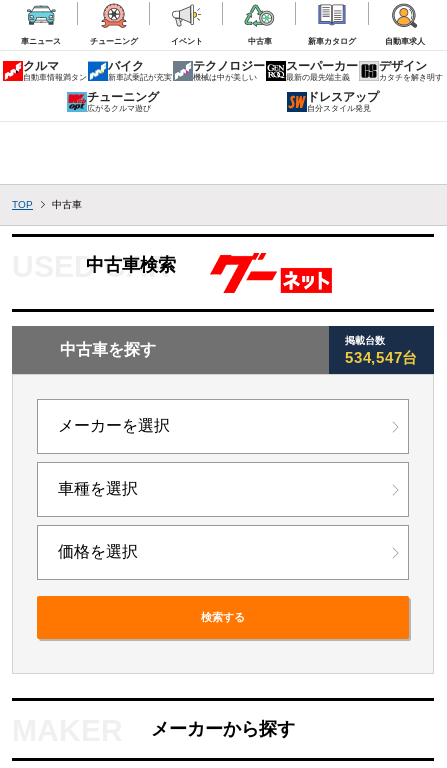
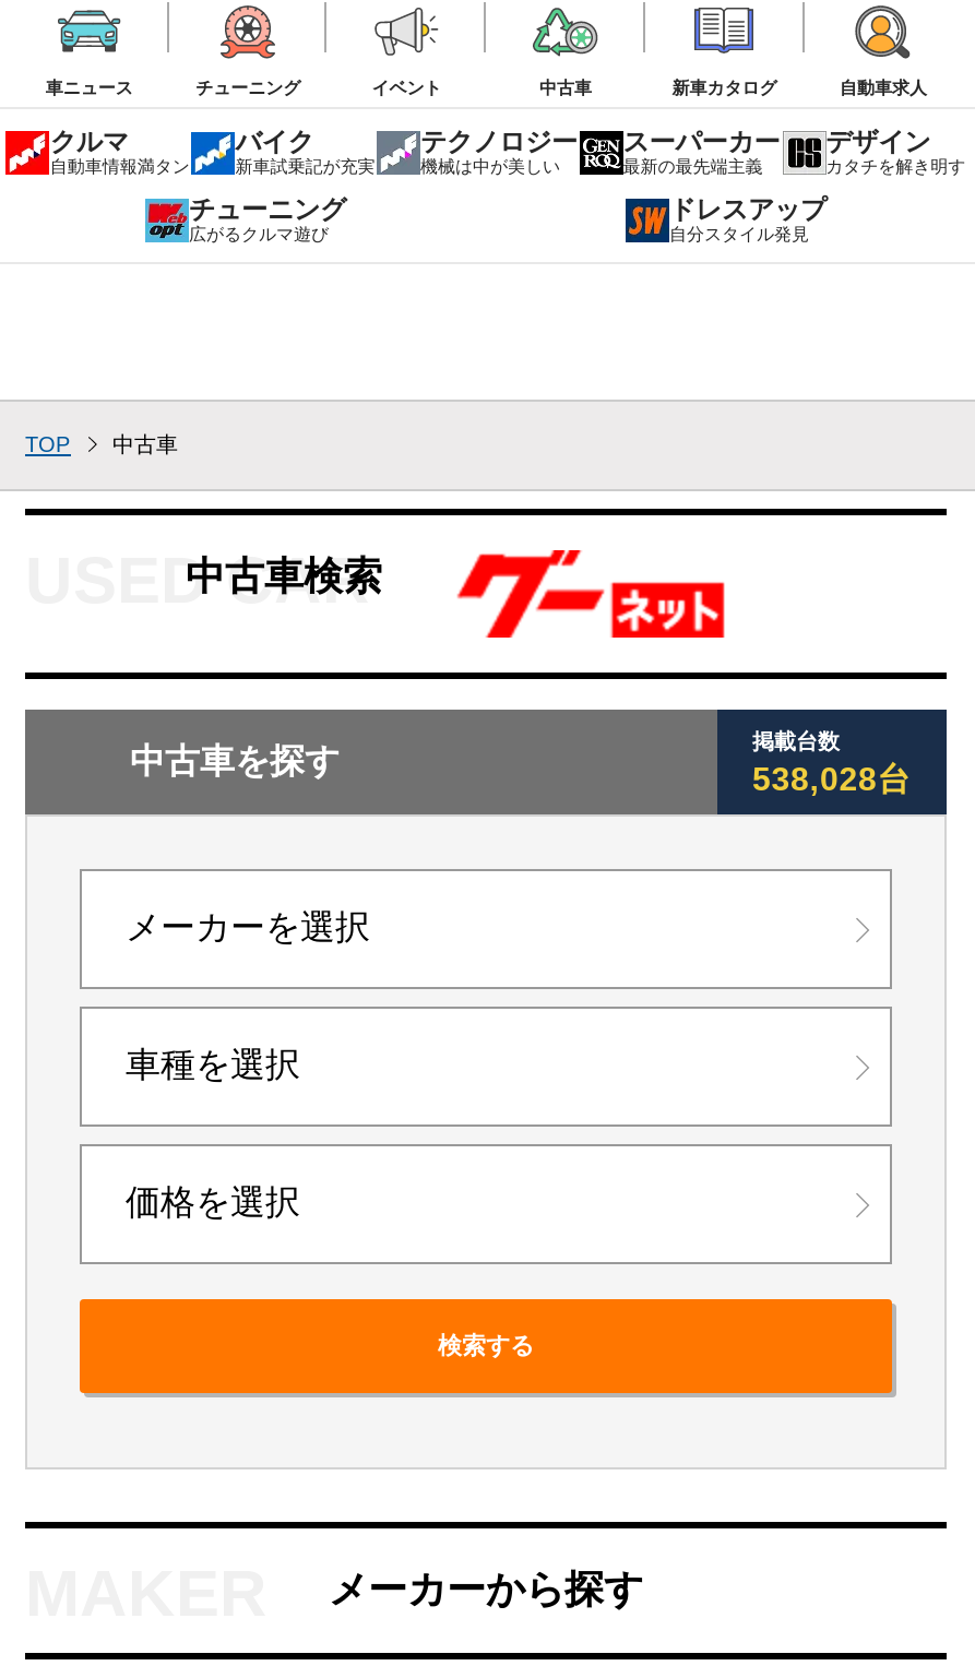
- 534,547台
+ 538,028台
